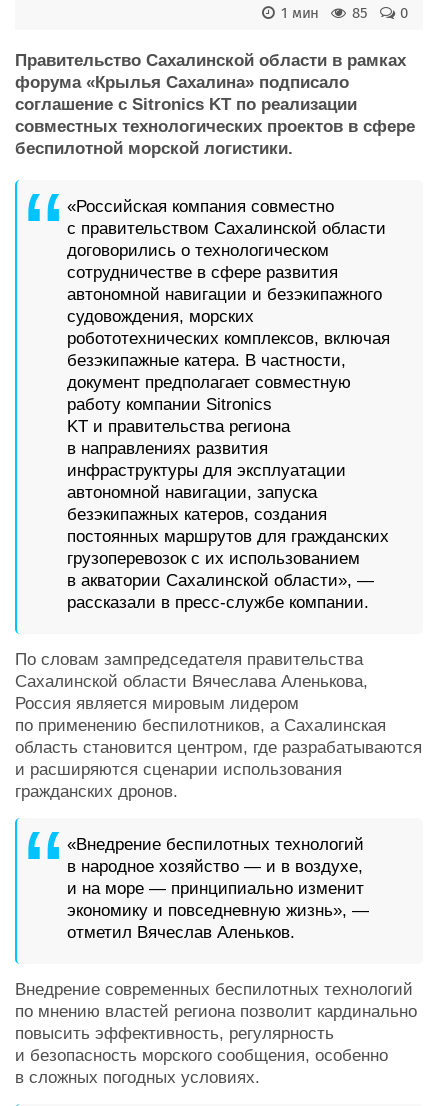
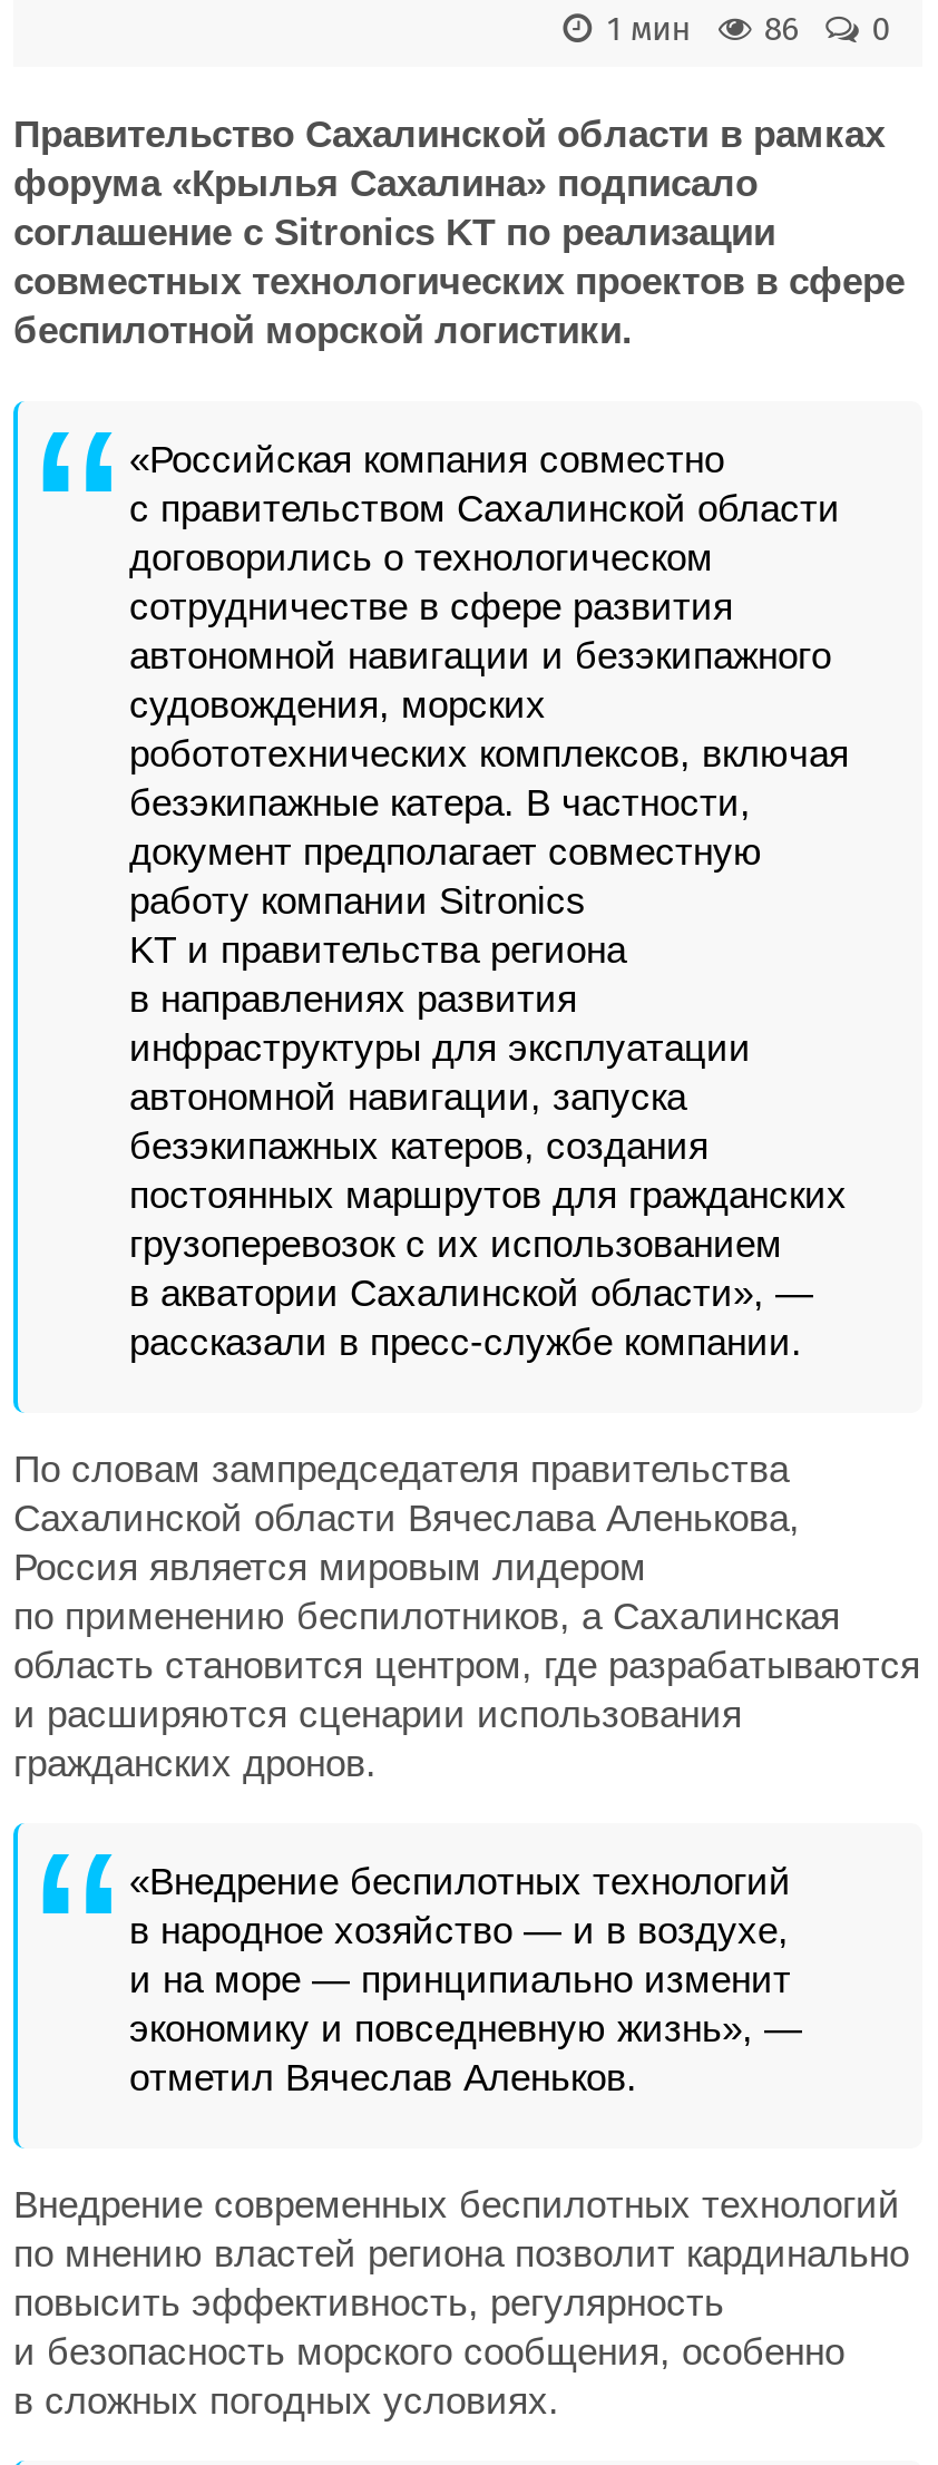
- 1 мин 85 0
+ 1 мин 86 0
